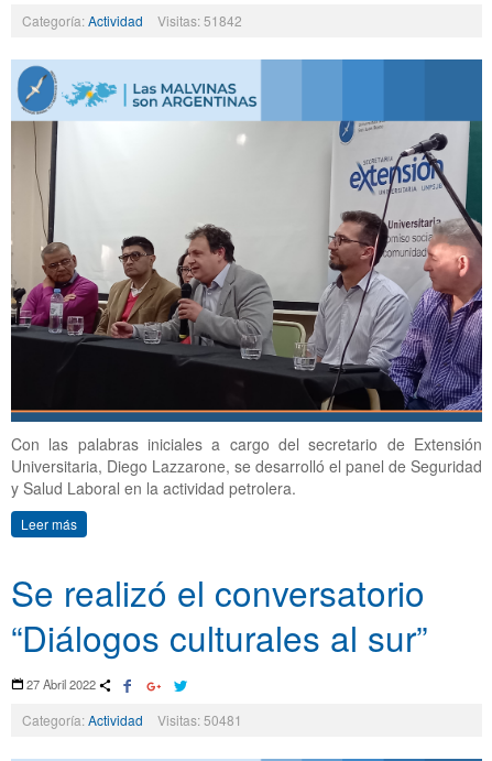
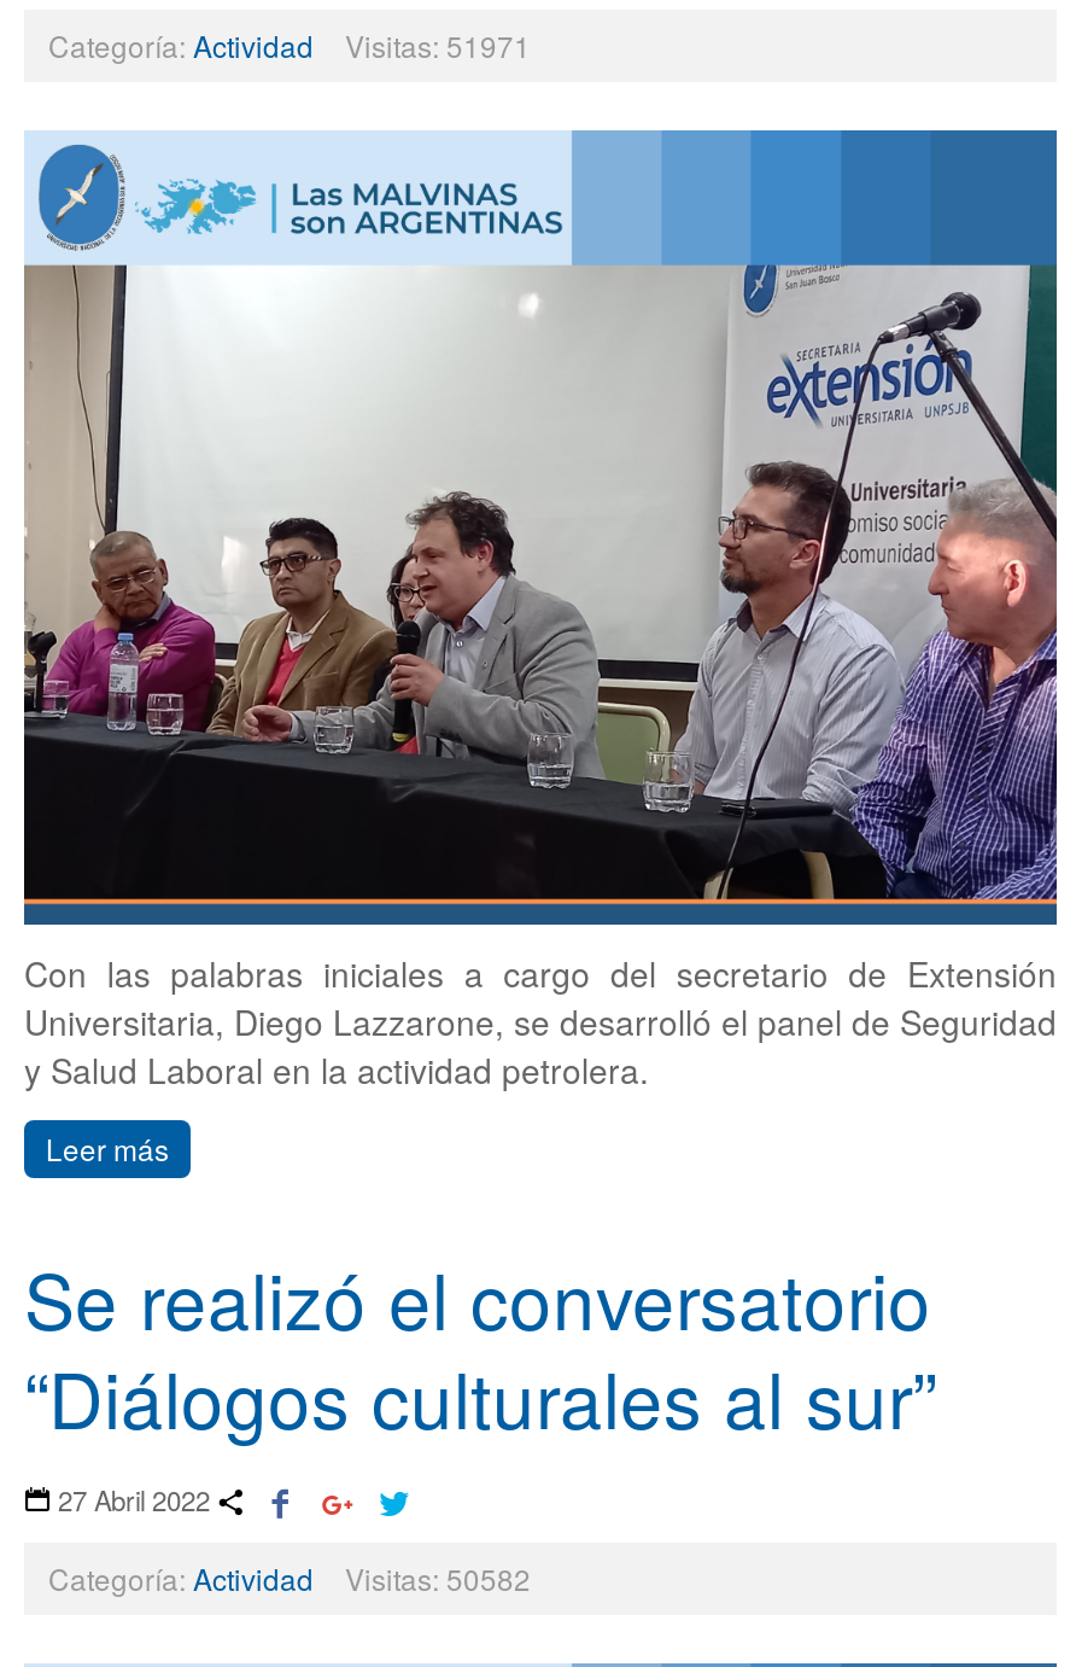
- Categoría: Actividad Visitas: 51842
+ Categoría: Actividad Visitas: 51971

- Categoría: Actividad Visitas: 50481
+ Categoría: Actividad Visitas: 50582
